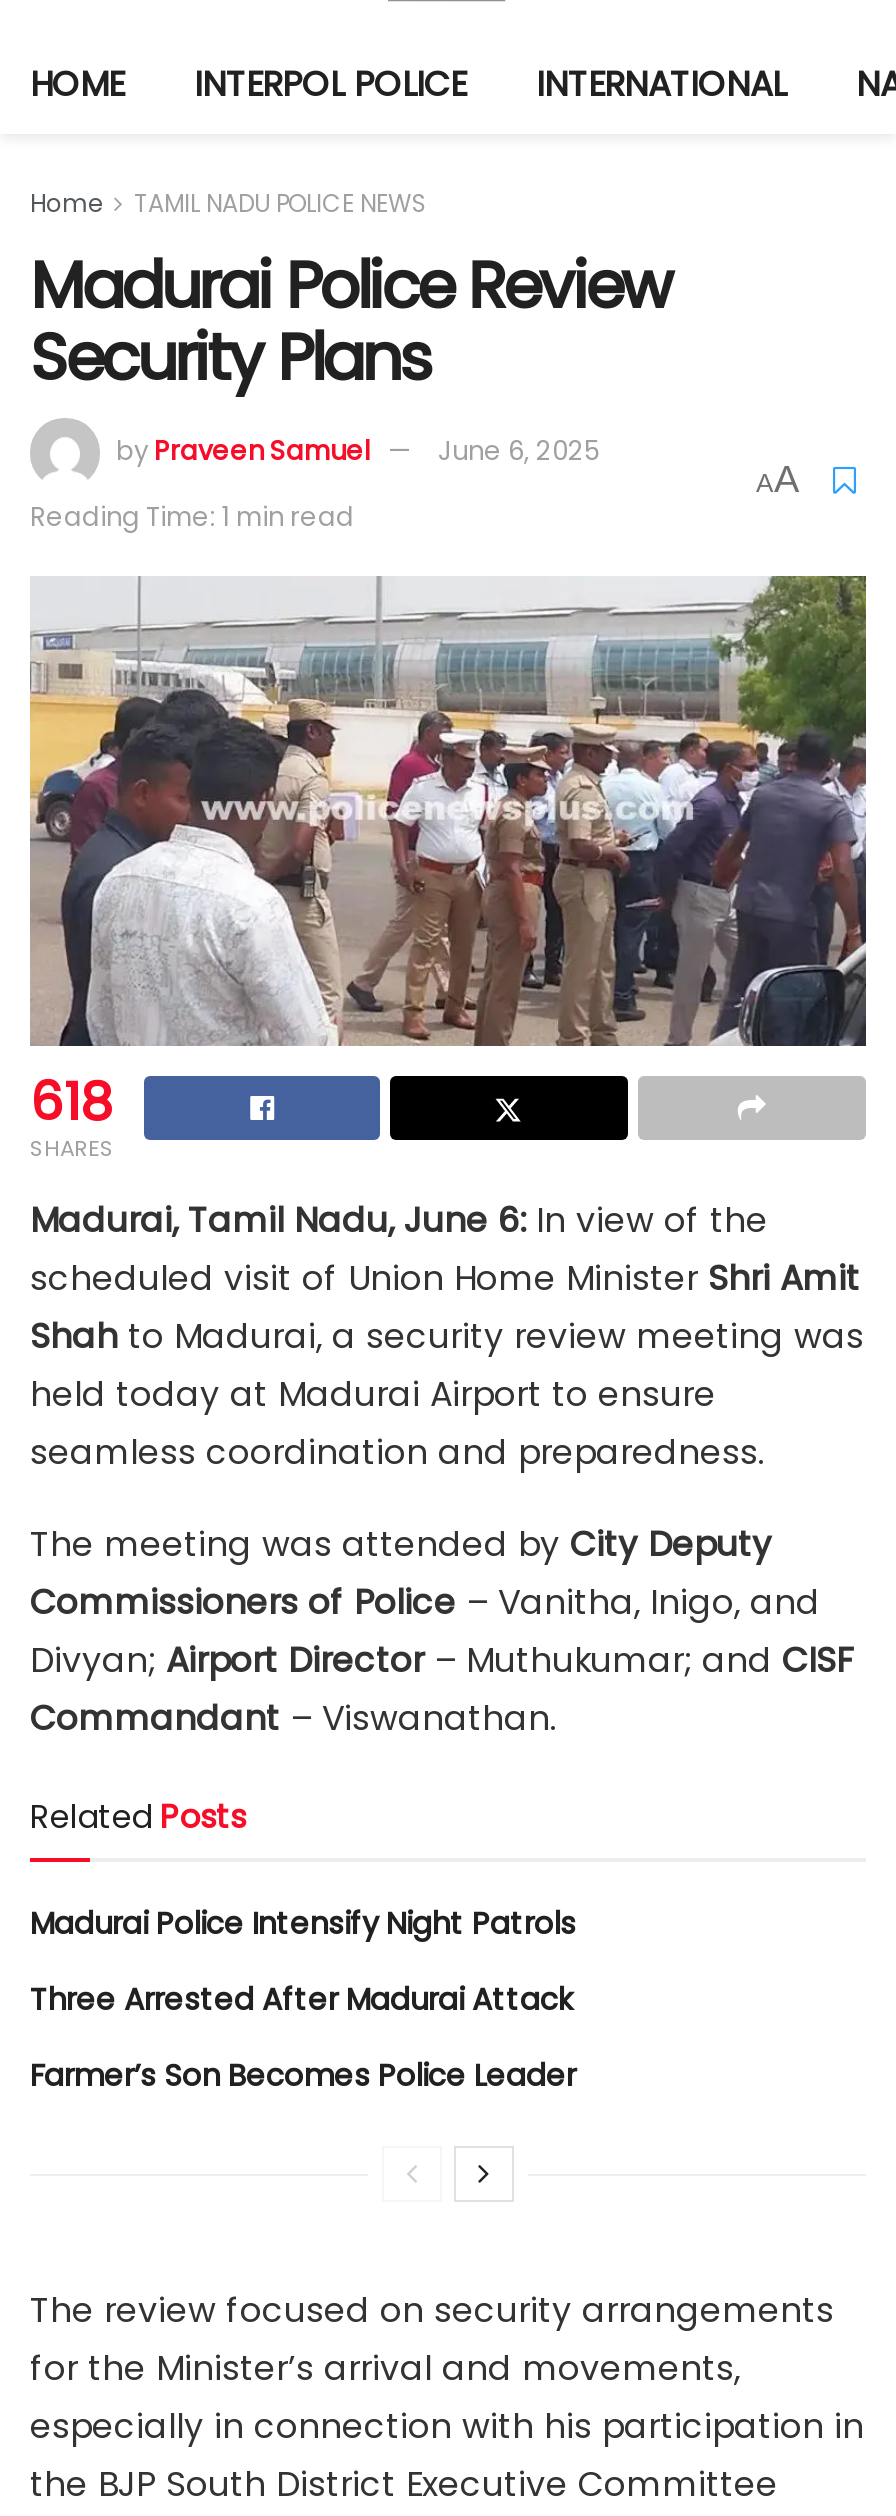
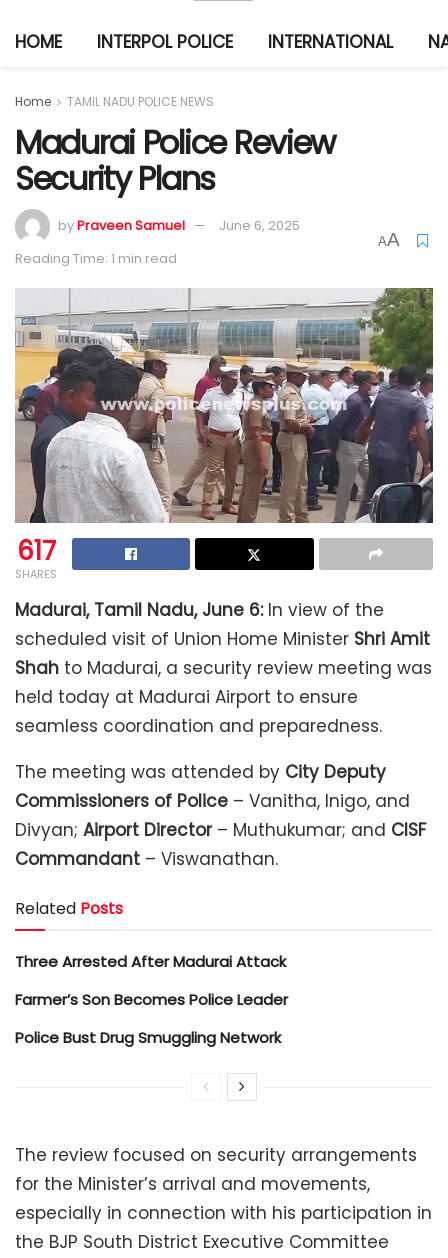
- 618
+ 617

- Madurai Police Intensify Night Patrols

moved up: Three Arrested After Madurai Attack | Farmer’s Son Becomes Police Leader

+ Police Bust Drug Smuggling Network
